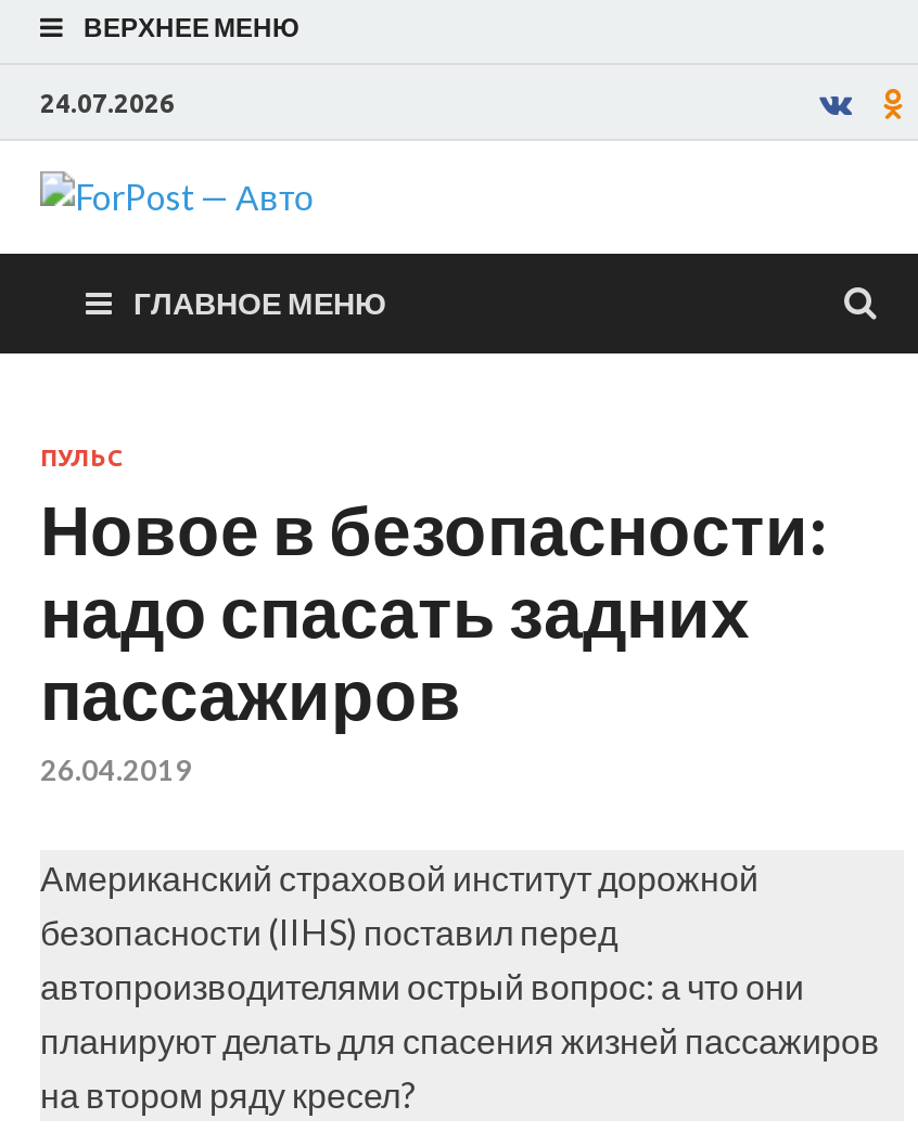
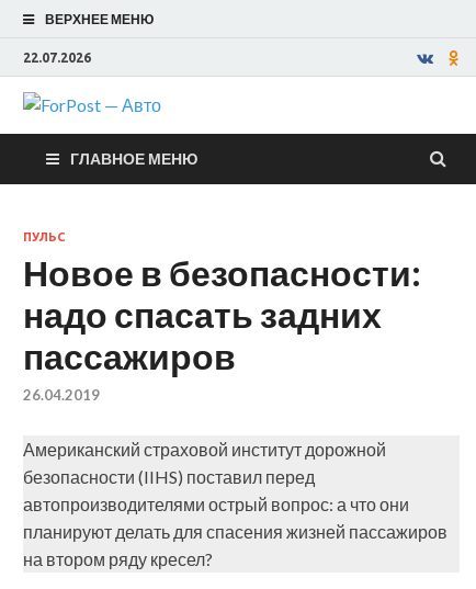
- 24.07.2026
+ 22.07.2026
